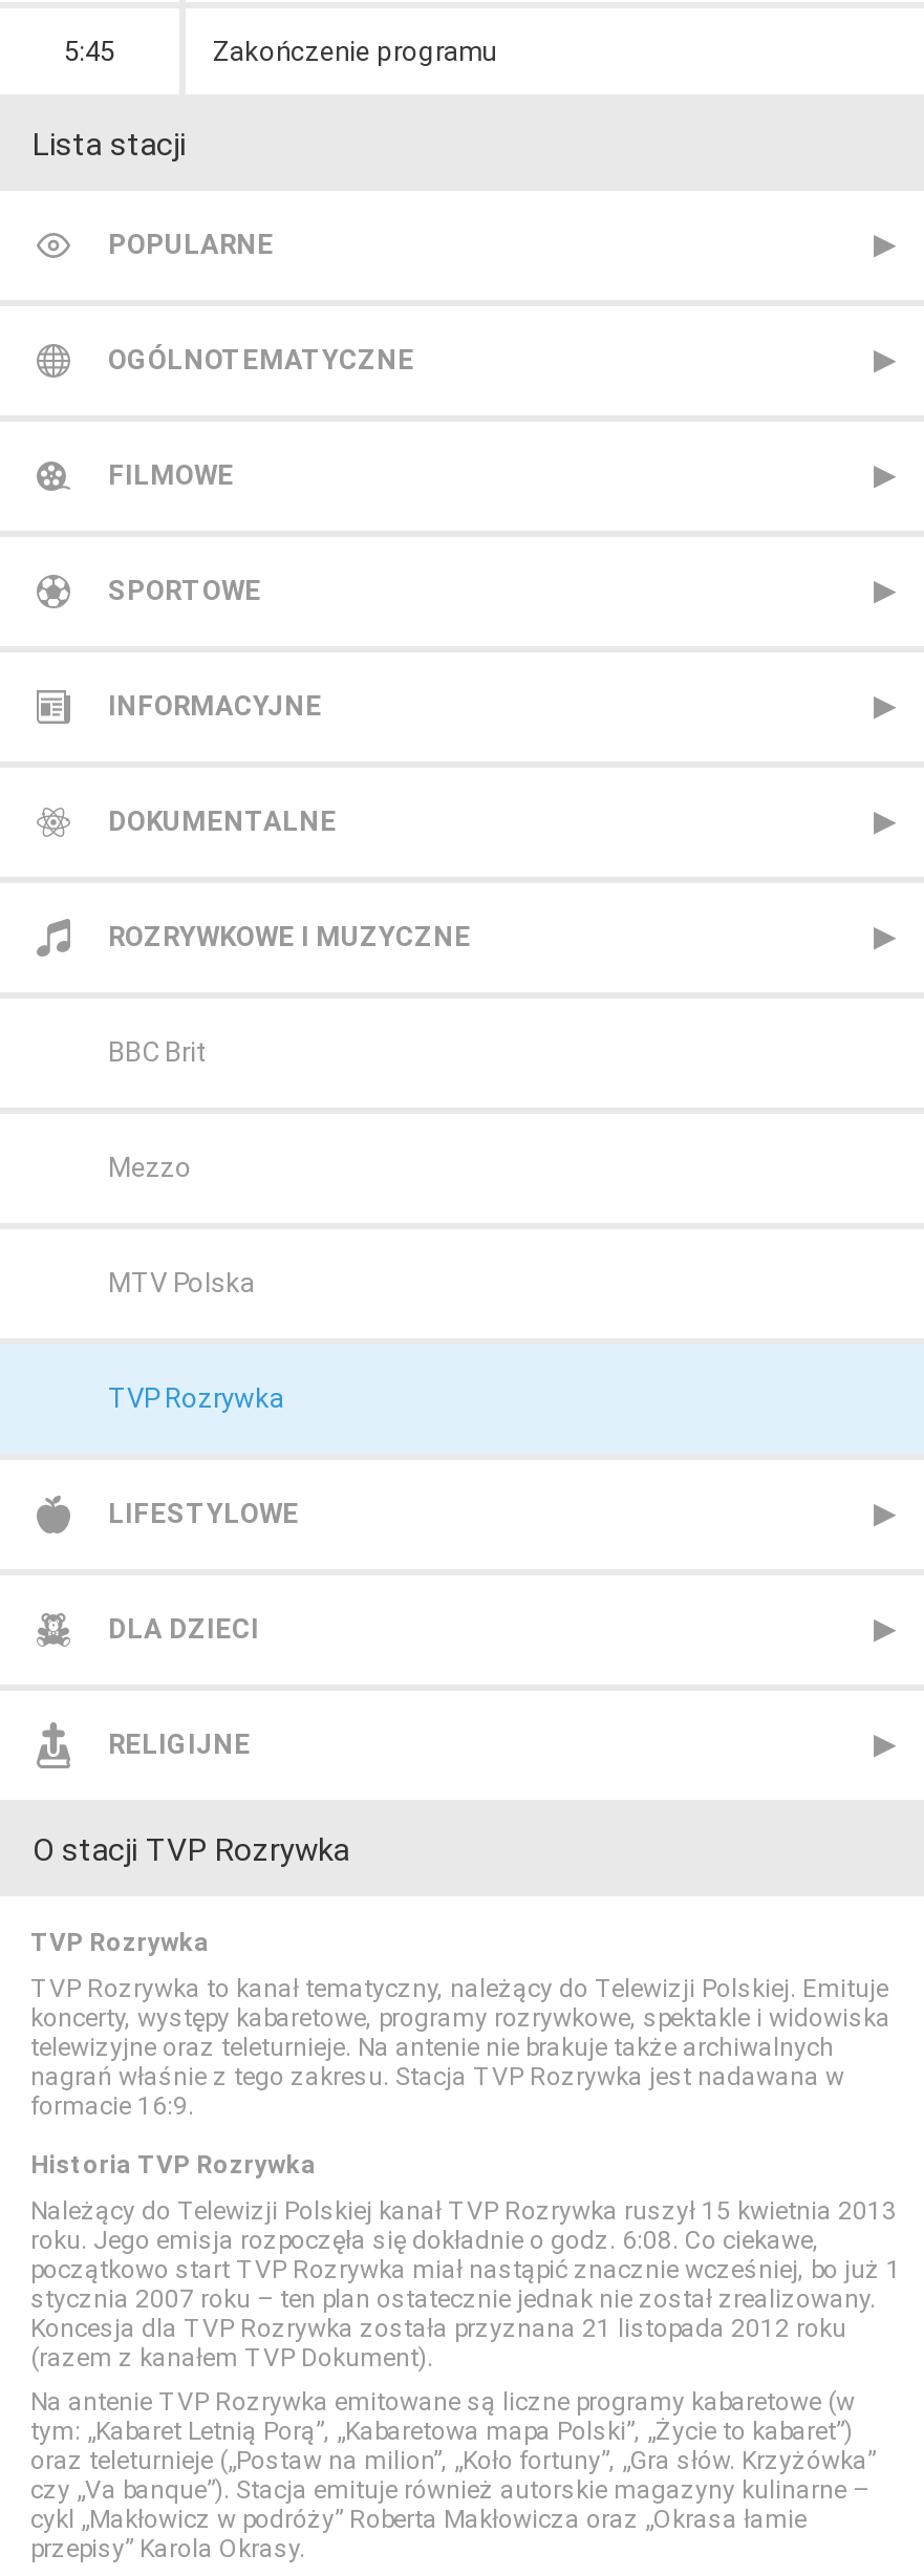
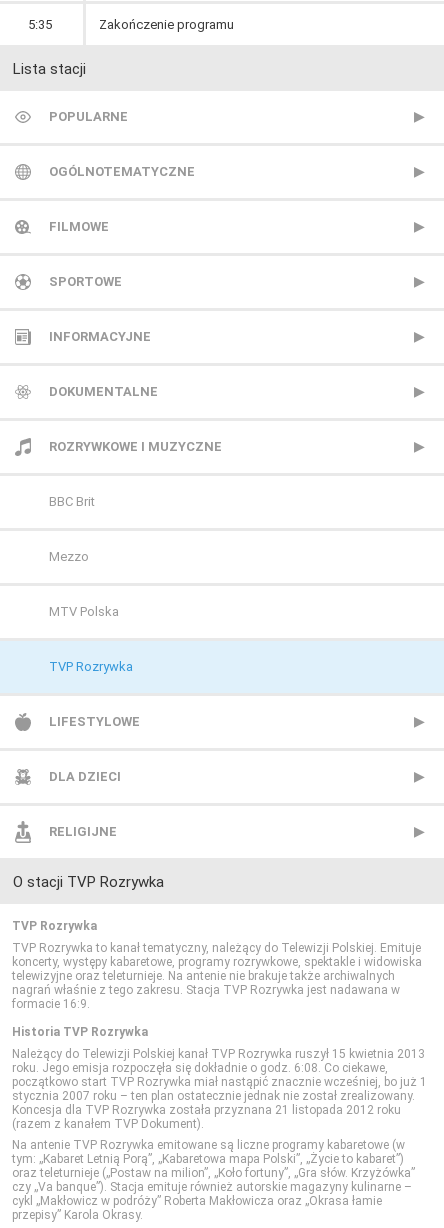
- 5:45
+ 5:35
